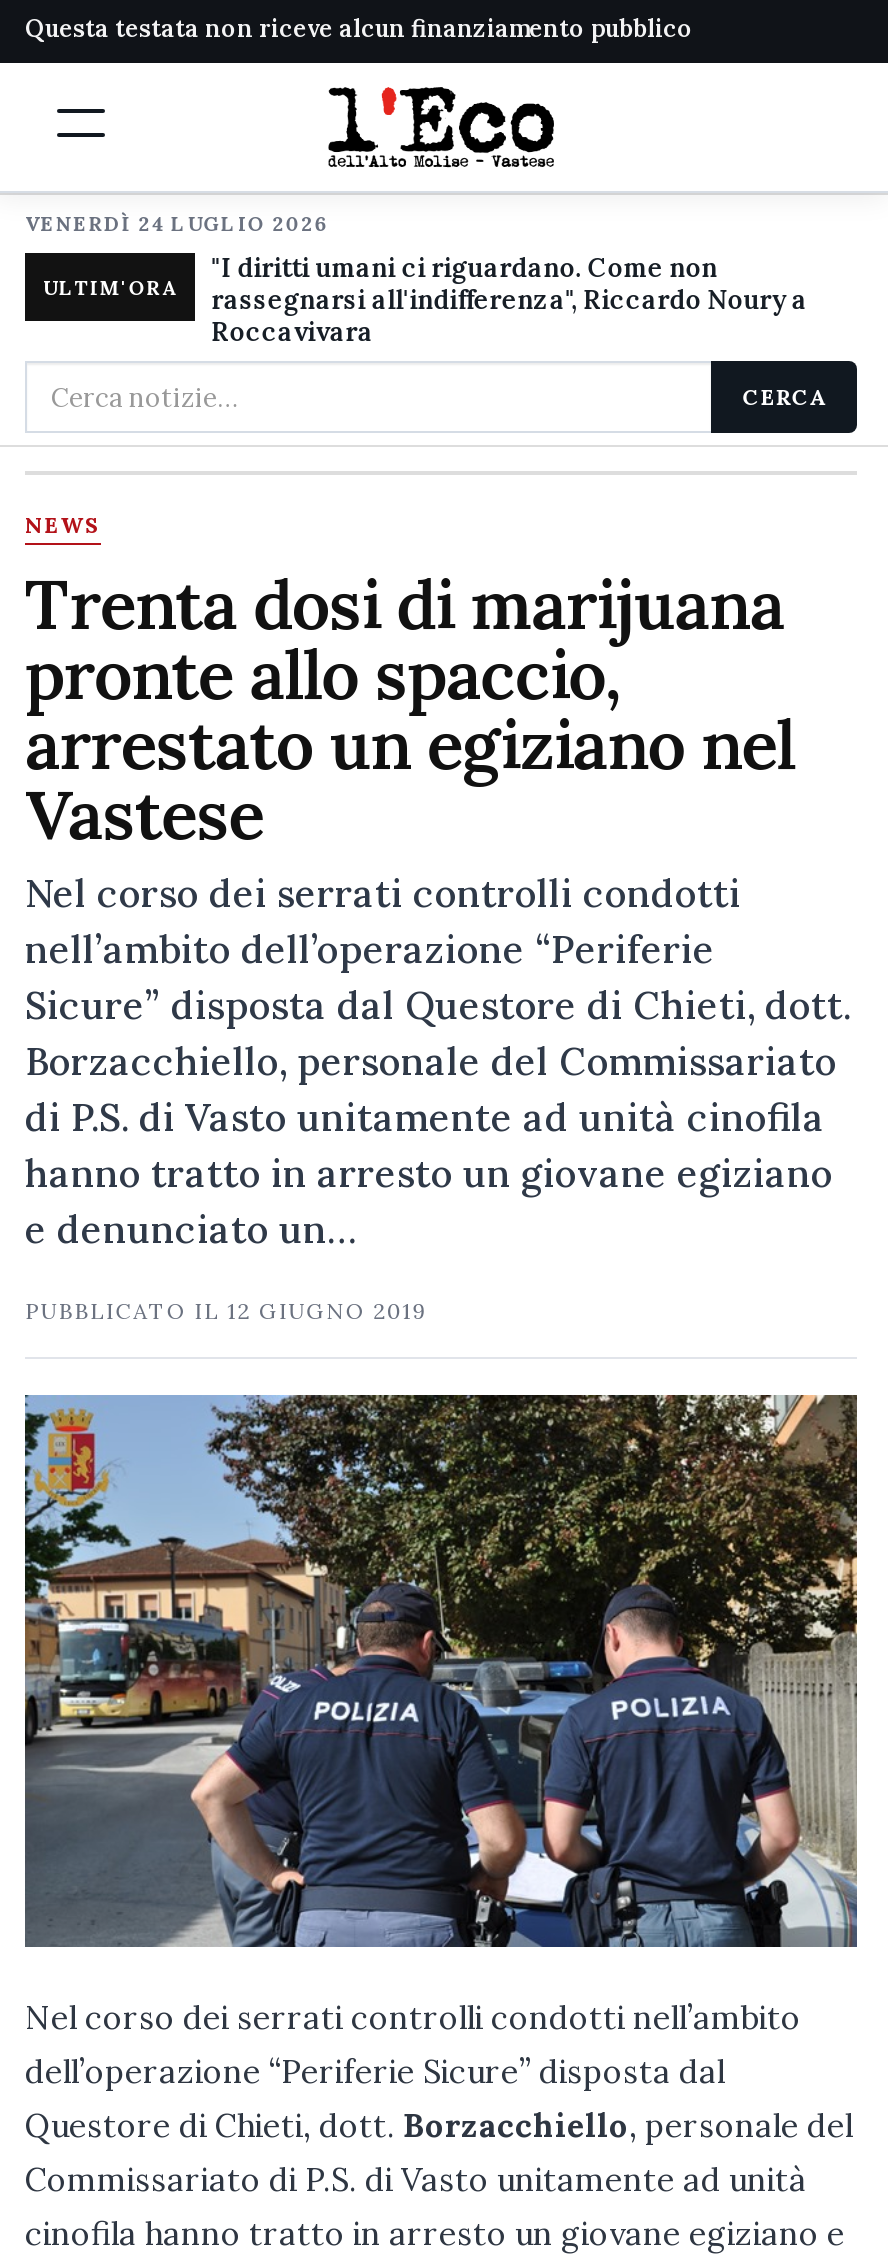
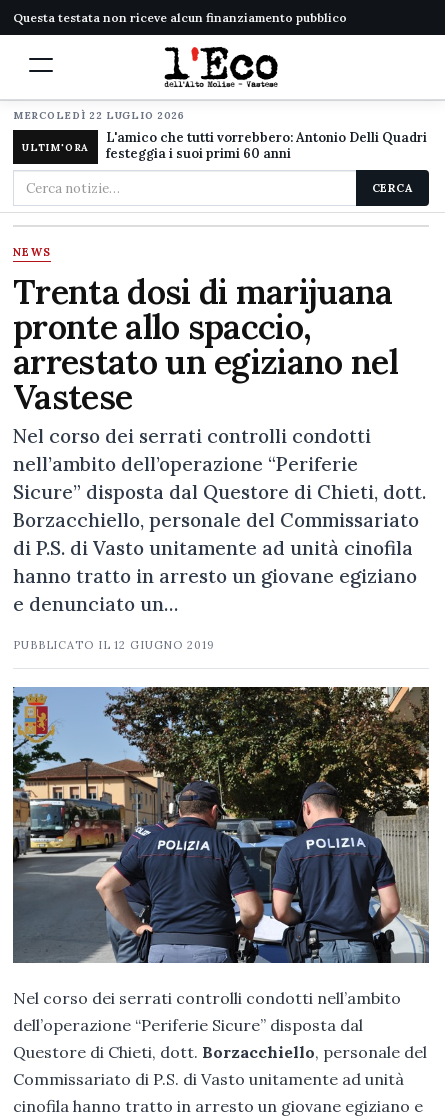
- VENERDÌ 24 LUGLIO 2026
+ MERCOLEDÌ 22 LUGLIO 2026

- "I diritti umani ci riguardano. Come non
- rassegnarsi all'indifferenza", Riccardo Noury a
- Roccavivara
+ L'amico che tutti vorrebbero: Antonio Delli Quadri
+ festeggia i suoi primi 60 anni
